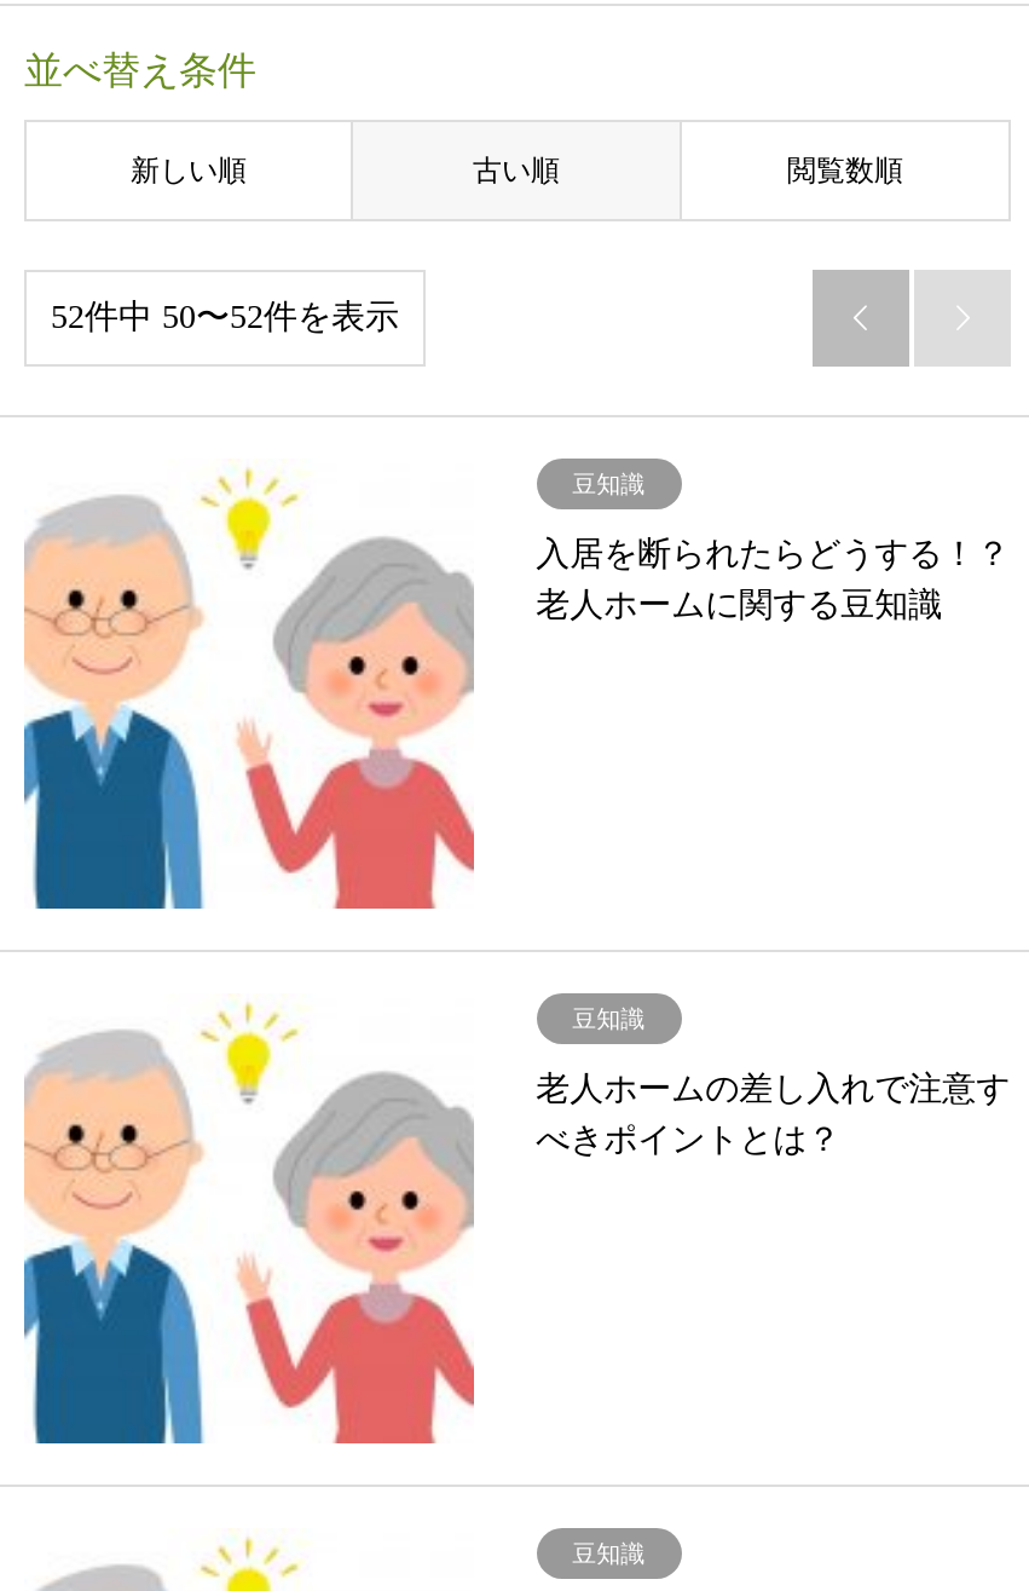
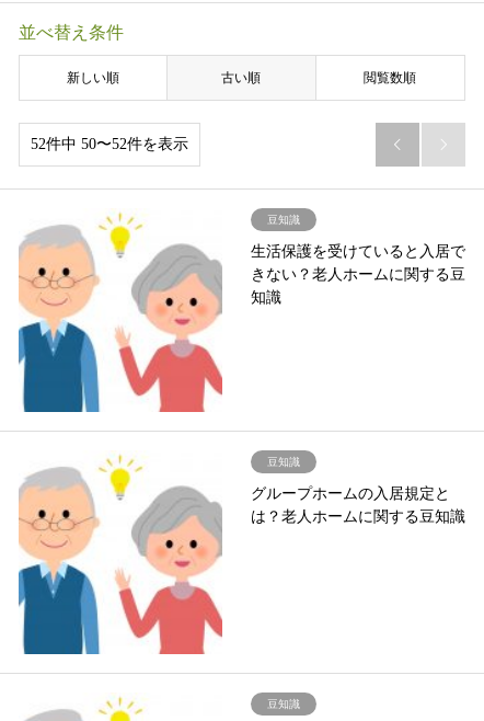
- 入居を断られたらどうする！？
- 老人ホームに関する豆知識
+ 生活保護を受けていると入居で
+ きない？老人ホームに関する豆
+ 知識

- 老人ホームの差し入れで注意す
- べきポイントとは？
+ グループホームの入居規定と
+ は？老人ホームに関する豆知識
